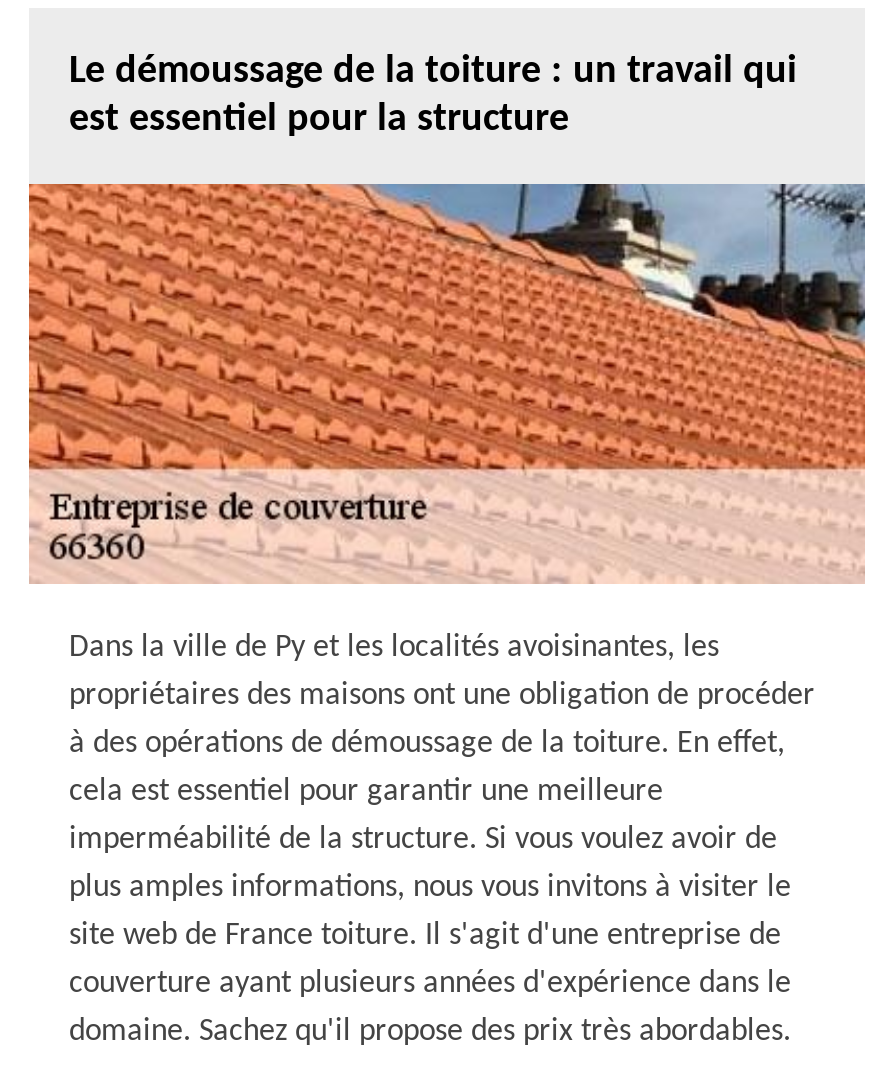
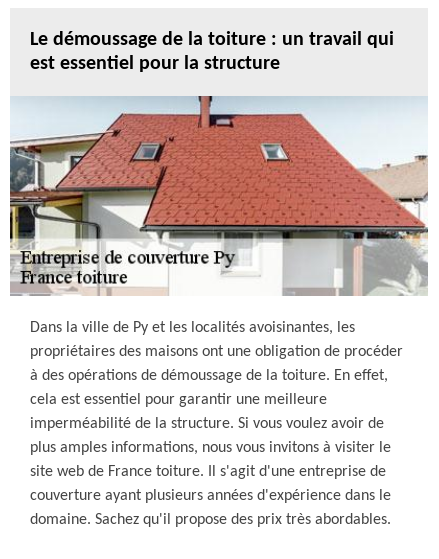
- [image]
+ [image]
